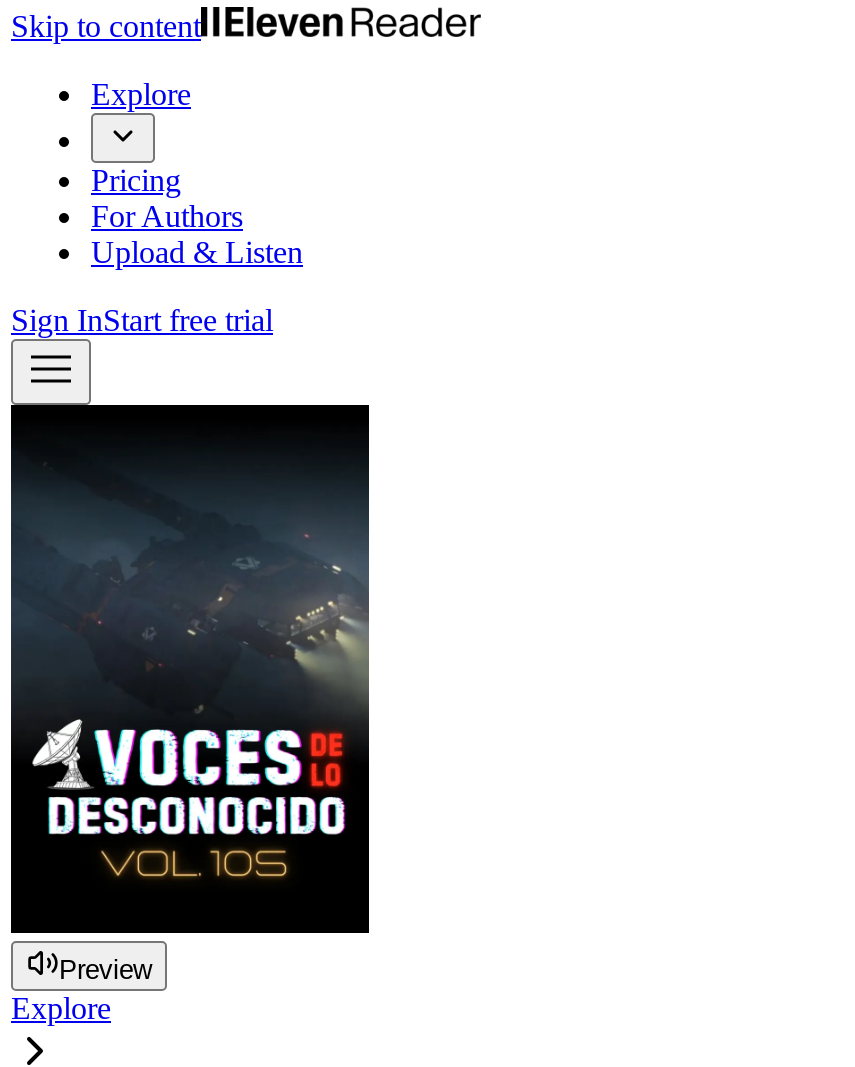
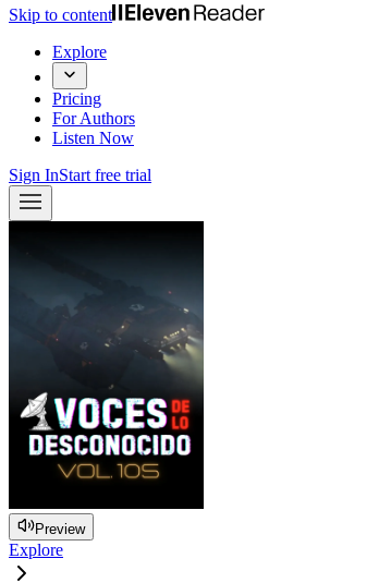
- Upload & Listen
+ Listen Now
